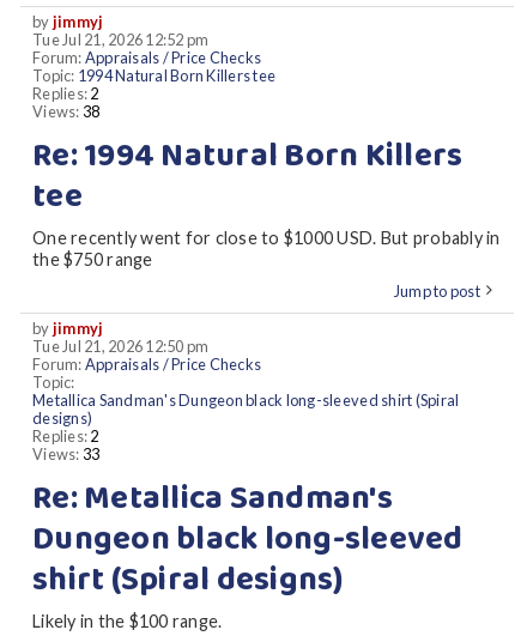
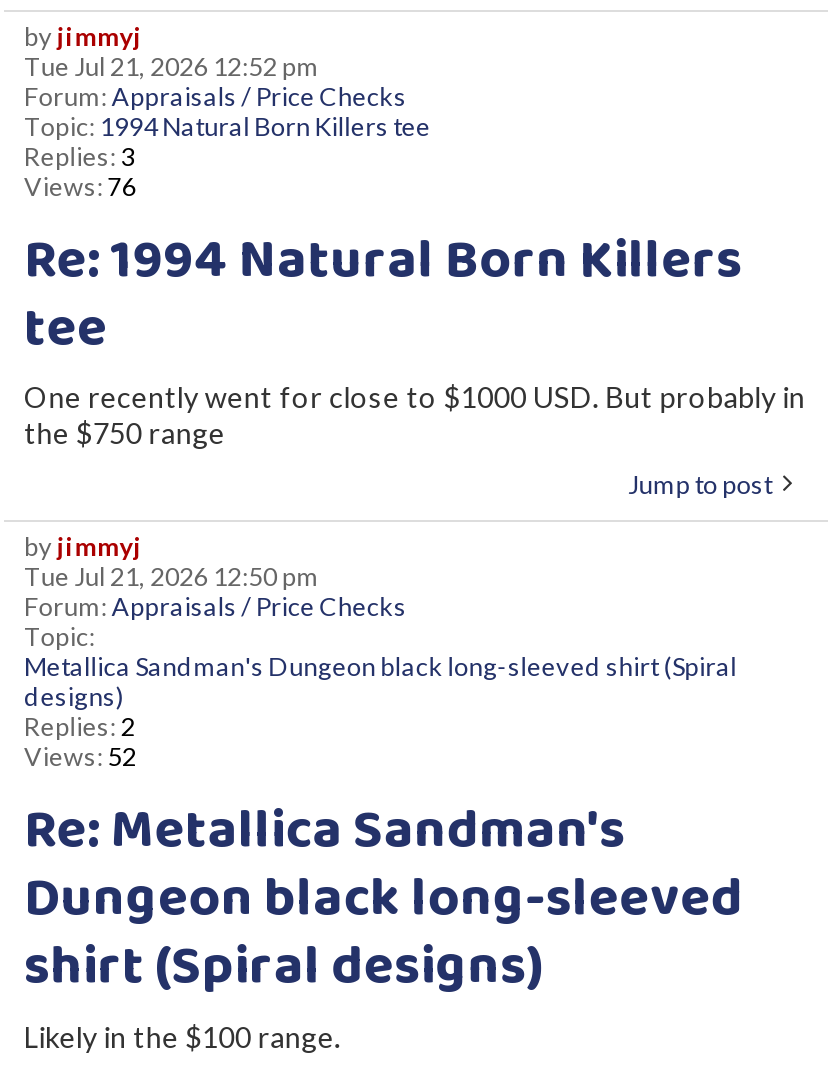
- Replies: 2
+ Replies: 3

- Views: 38
+ Views: 76

- Views: 33
+ Views: 52
